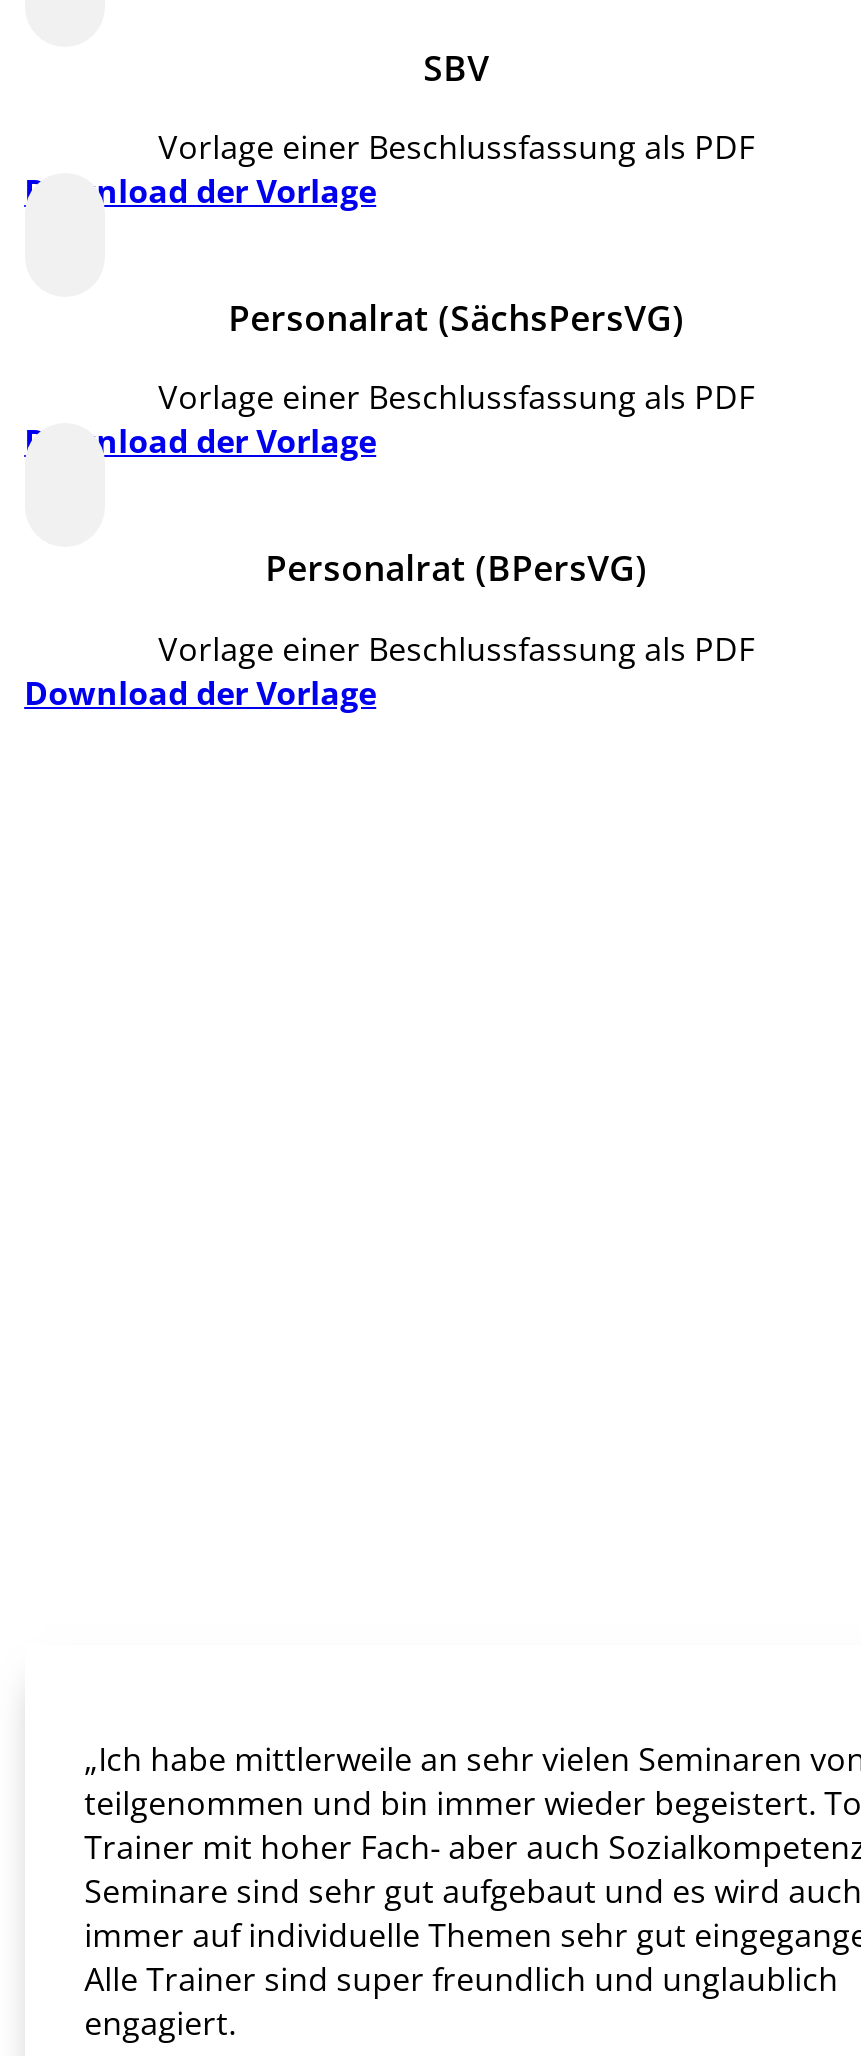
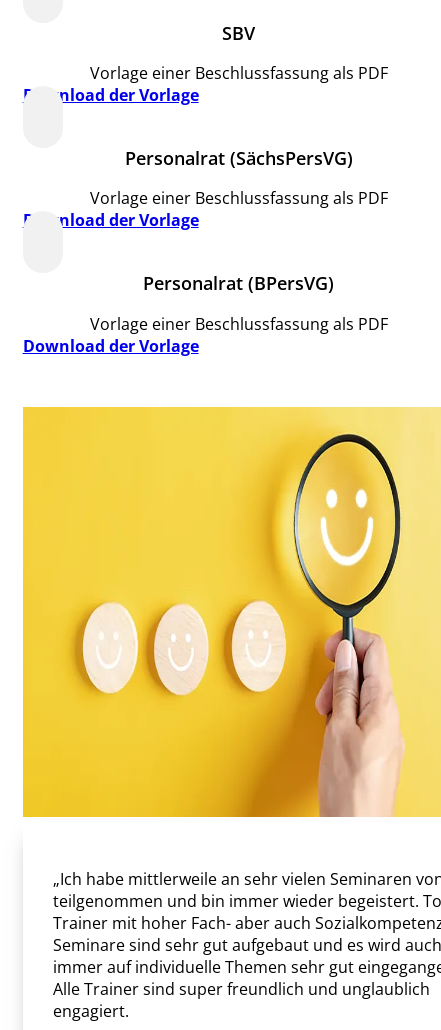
+ [image]
